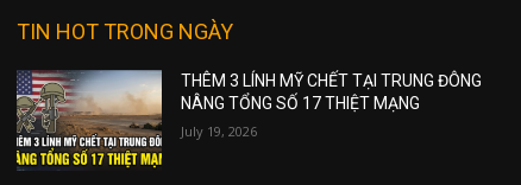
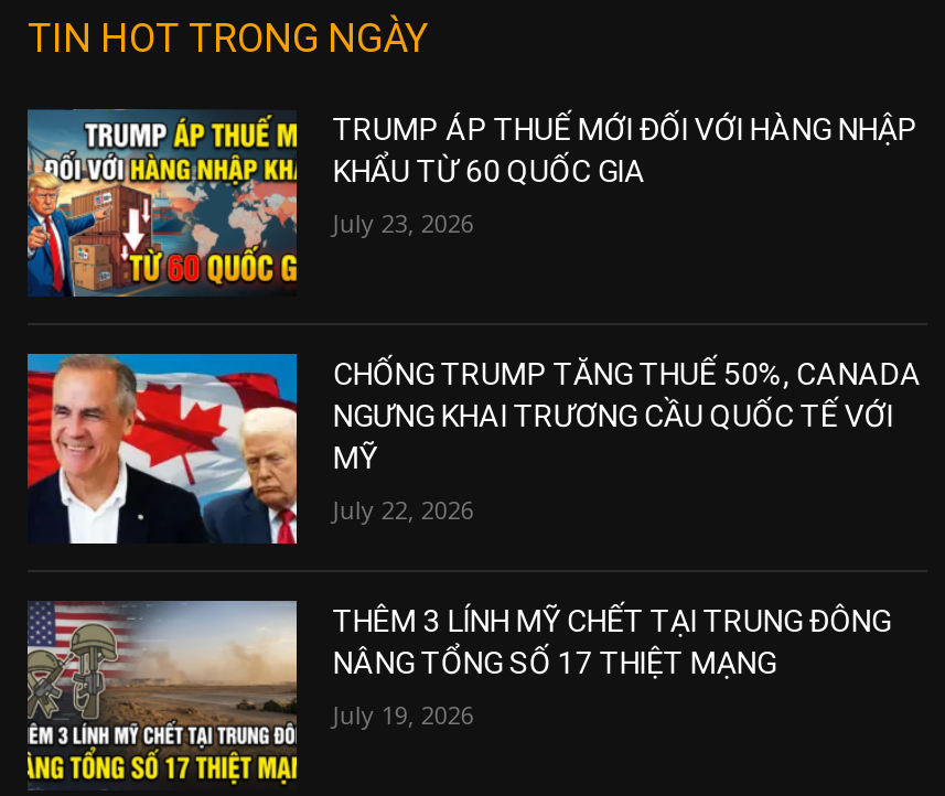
+ [image]
+ TRUMP ÁP THUẾ MỚI ĐỐI VỚI HÀNG NHẬP
+ KHẨU TỪ 60 QUỐC GIA
+ July 23, 2026

+ [image]
+ CHỐNG TRUMP TĂNG THUẾ 50%, CANADA
+ NGƯNG KHAI TRƯƠNG CẦU QUỐC TẾ VỚI
+ MỸ
+ July 22, 2026
